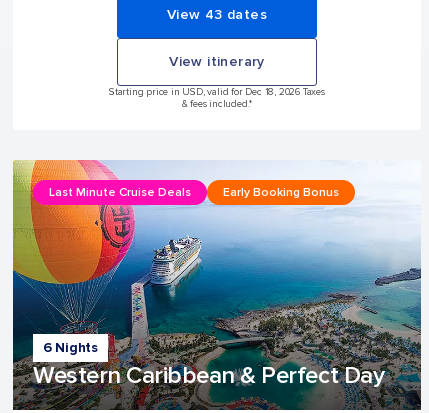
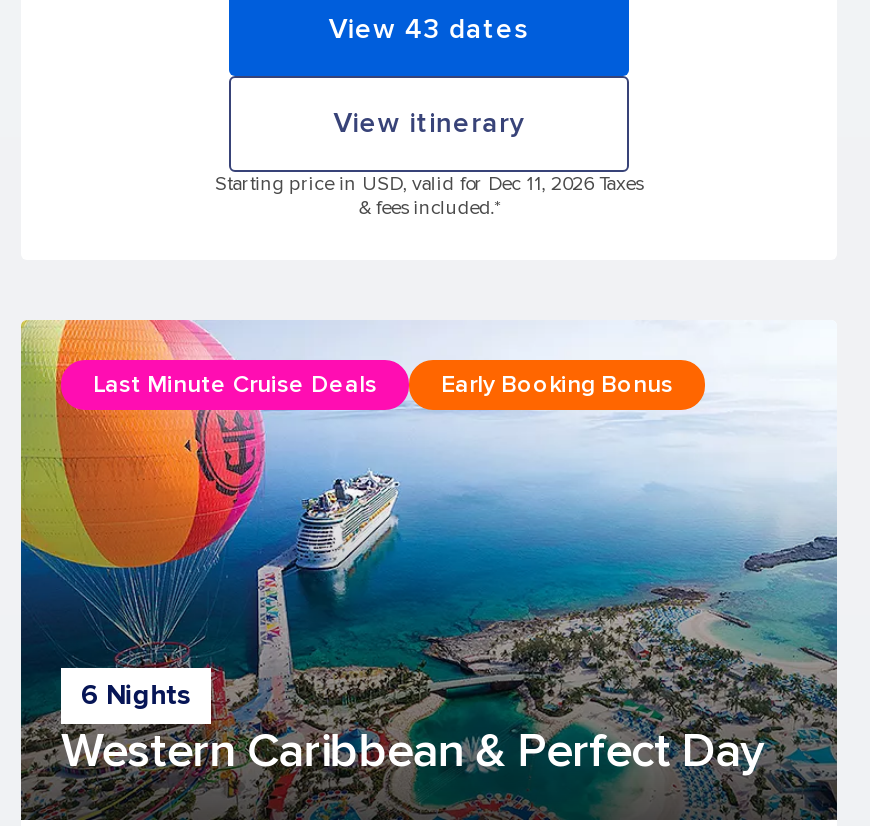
- Starting price in USD, valid for Dec 18, 2026 Taxes
+ Starting price in USD, valid for Dec 11, 2026 Taxes
